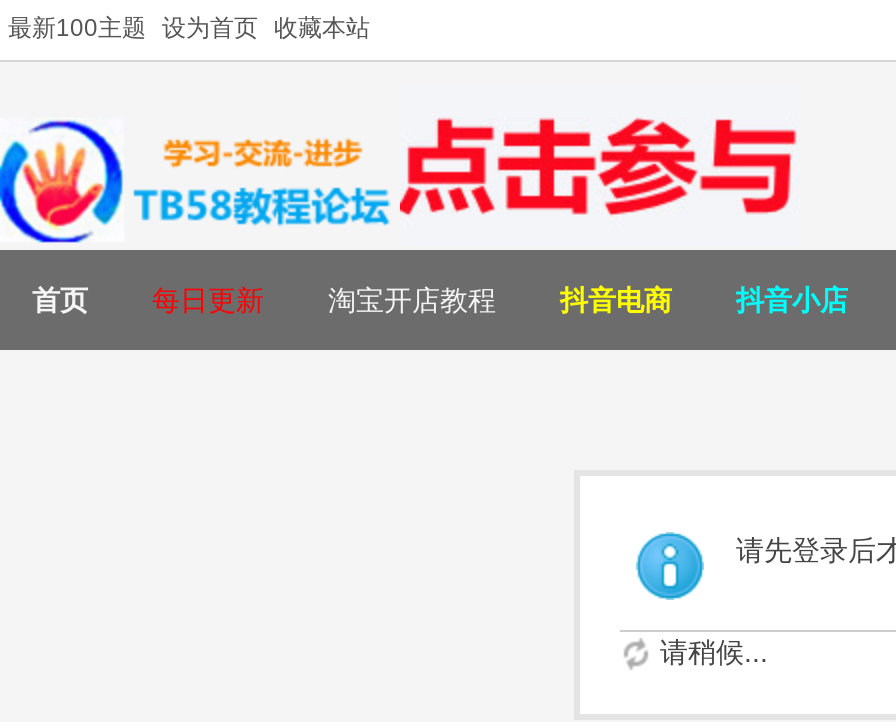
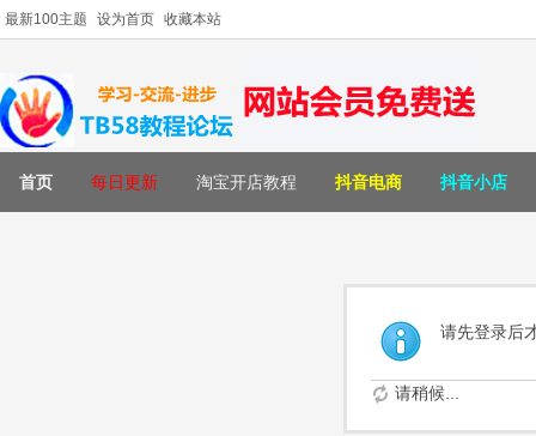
- [image]
+ [image]
